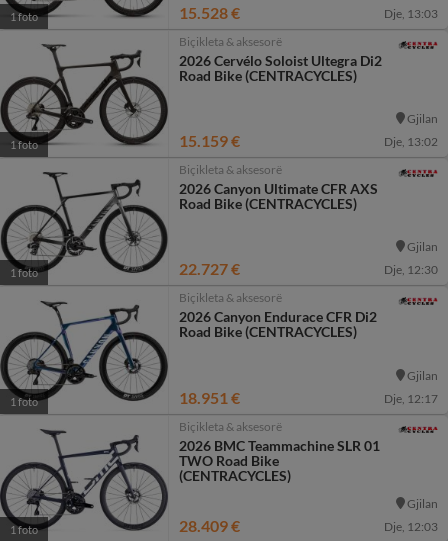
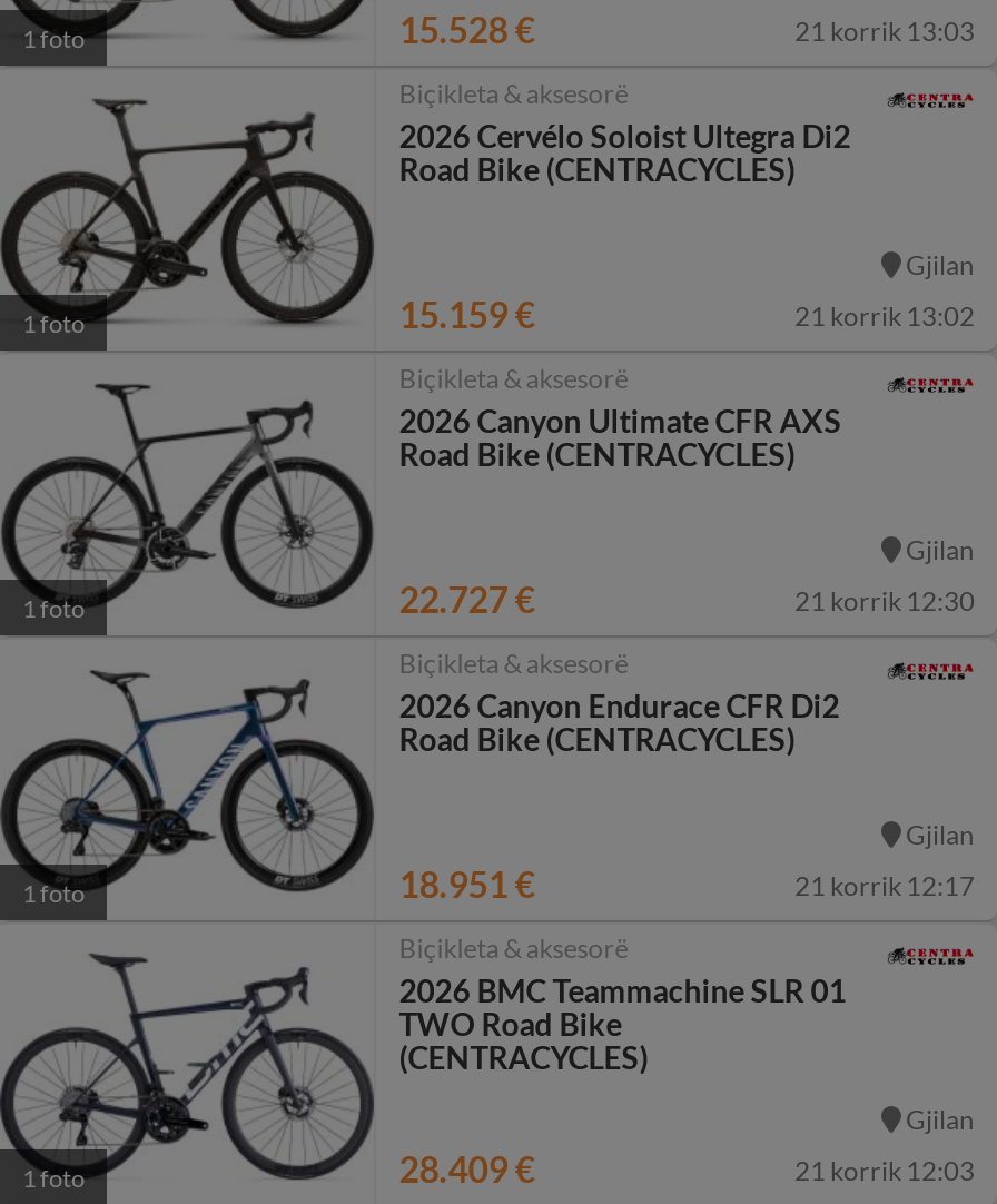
- Dje, 13:03
+ 21 korrik 13:03

- Dje, 13:02
+ 21 korrik 13:02

- Dje, 12:30
+ 21 korrik 12:30

- Dje, 12:17
+ 21 korrik 12:17

- Dje, 12:03
+ 21 korrik 12:03
